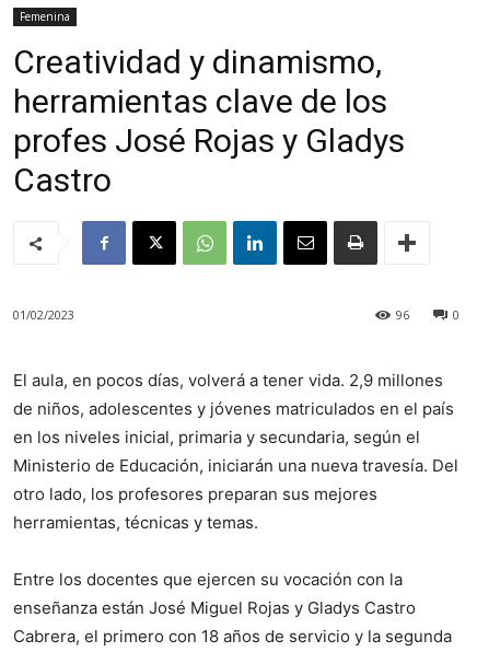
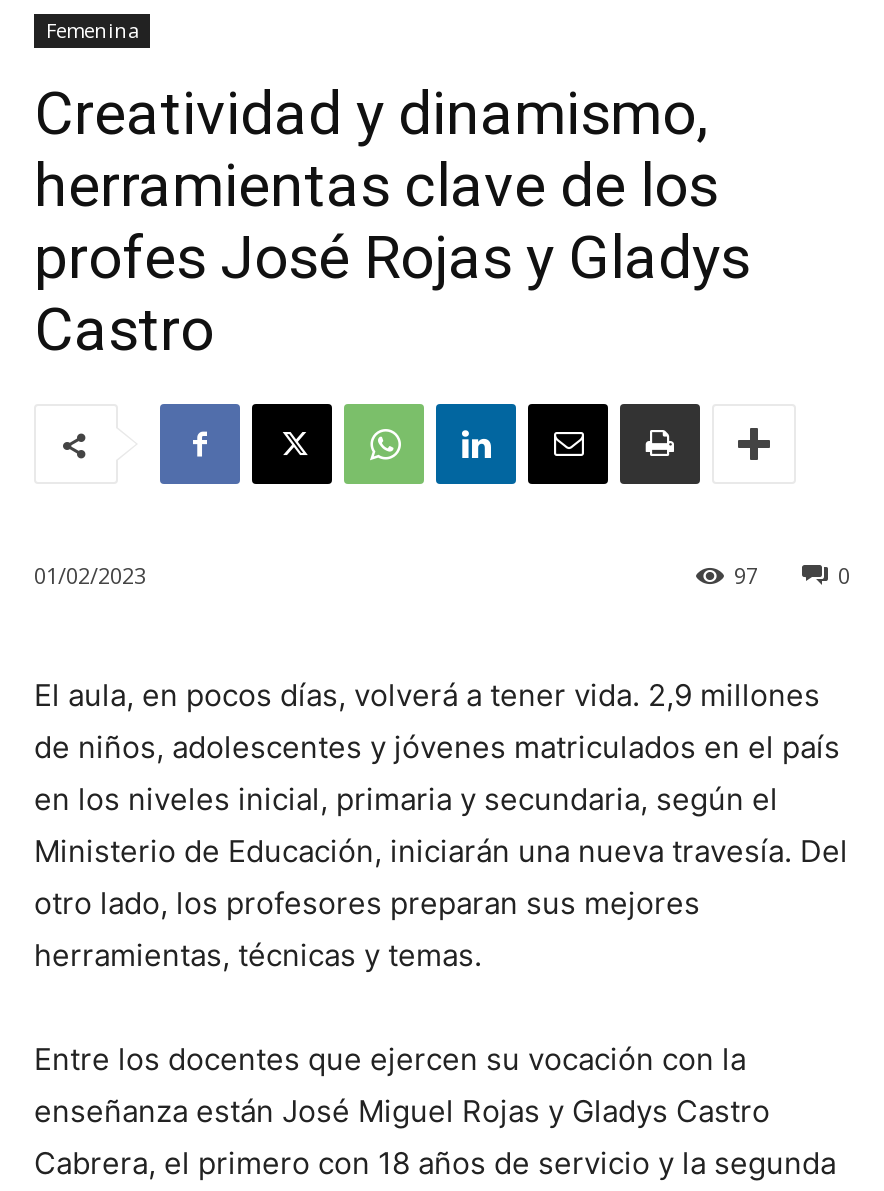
- 96
+ 97
